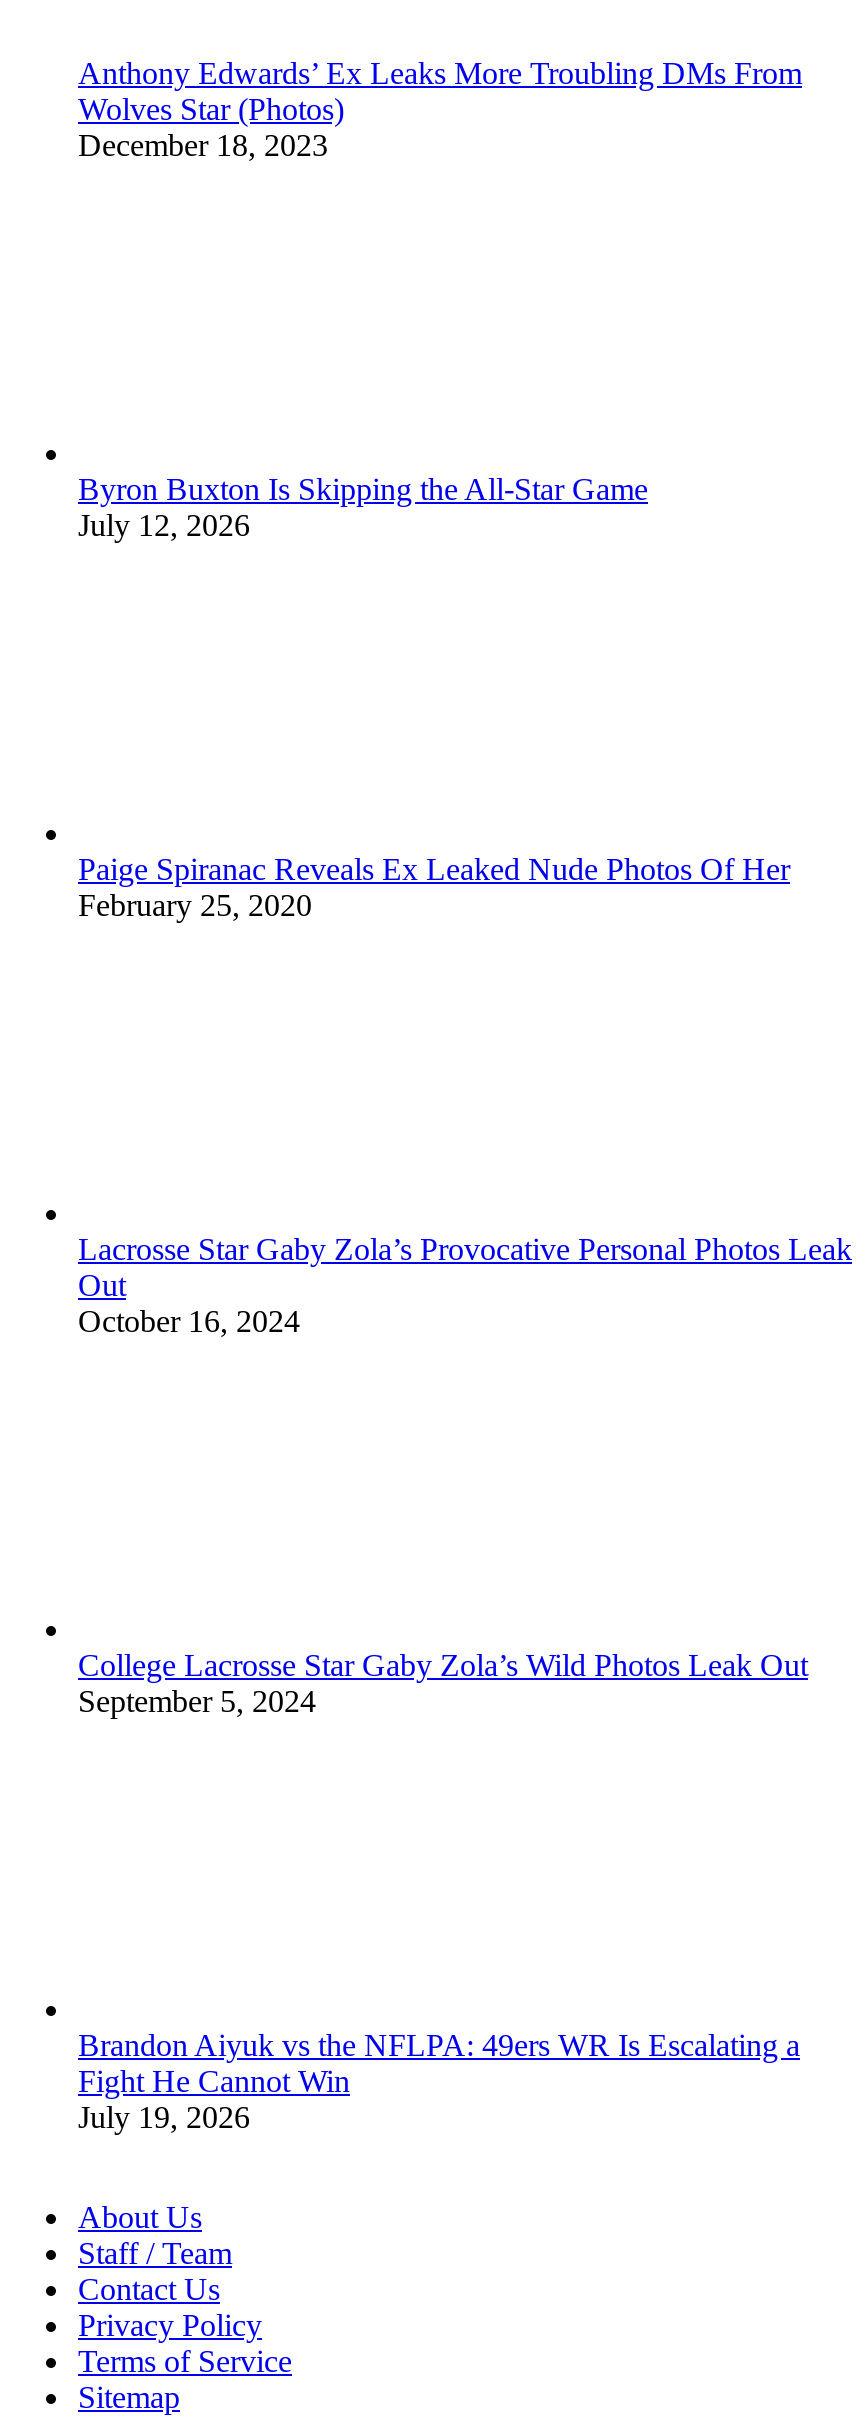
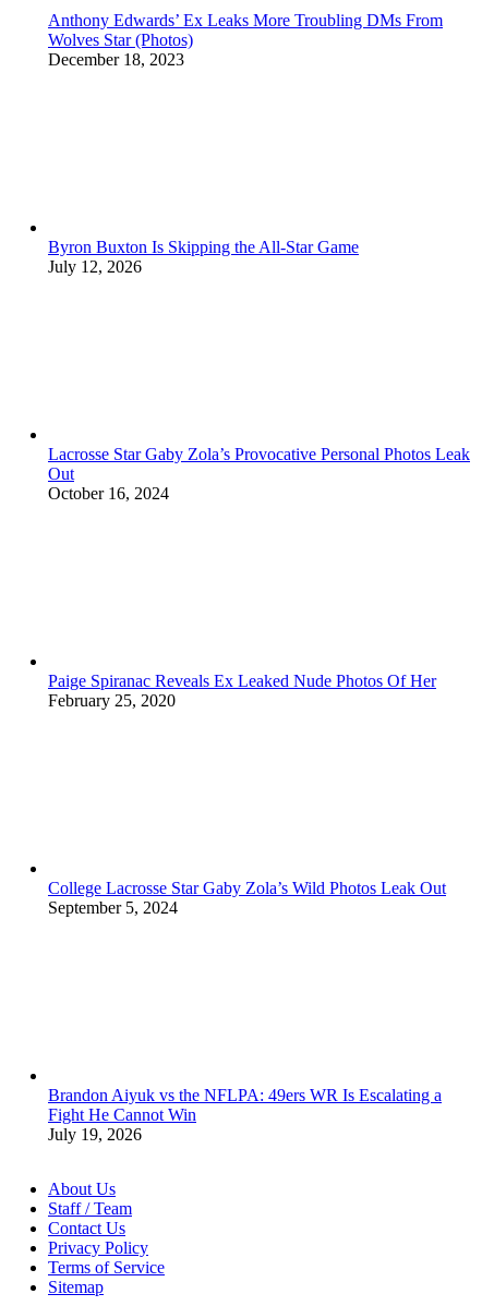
moved down: Paige Spiranac Reveals Ex Leaked Nude Photos Of Her | February 25, 2020

moved up: Lacrosse Star Gaby Zola’s Provocative Personal Photos Leak | Out | October 16, 2024
